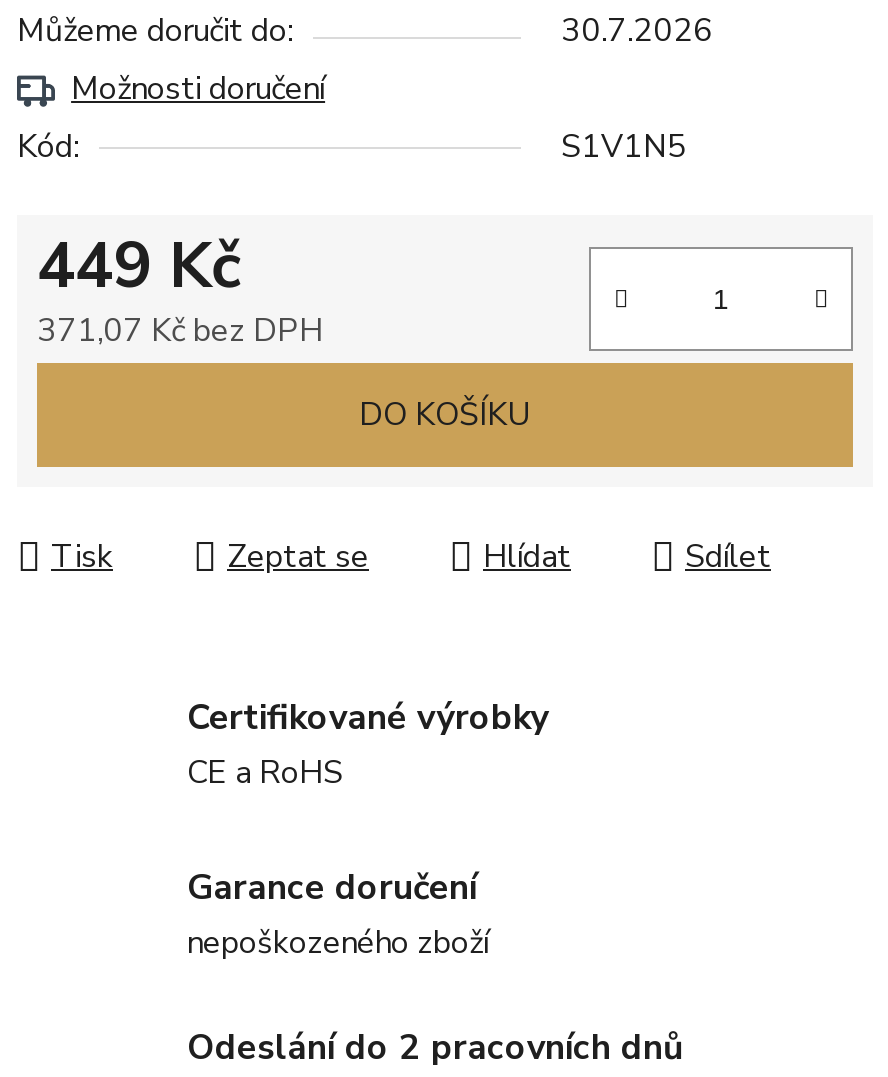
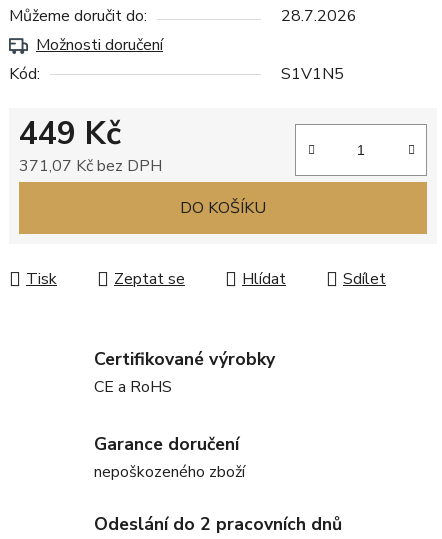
- 30.7.2026
+ 28.7.2026
